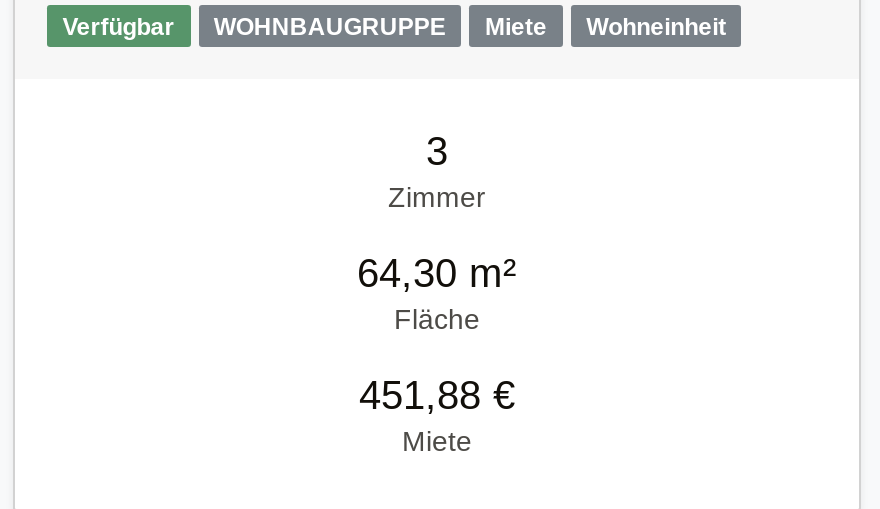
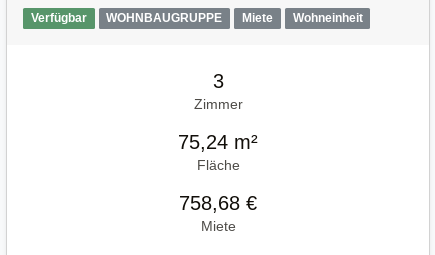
- 64,30 m²
+ 75,24 m²

- 451,88 €
+ 758,68 €
